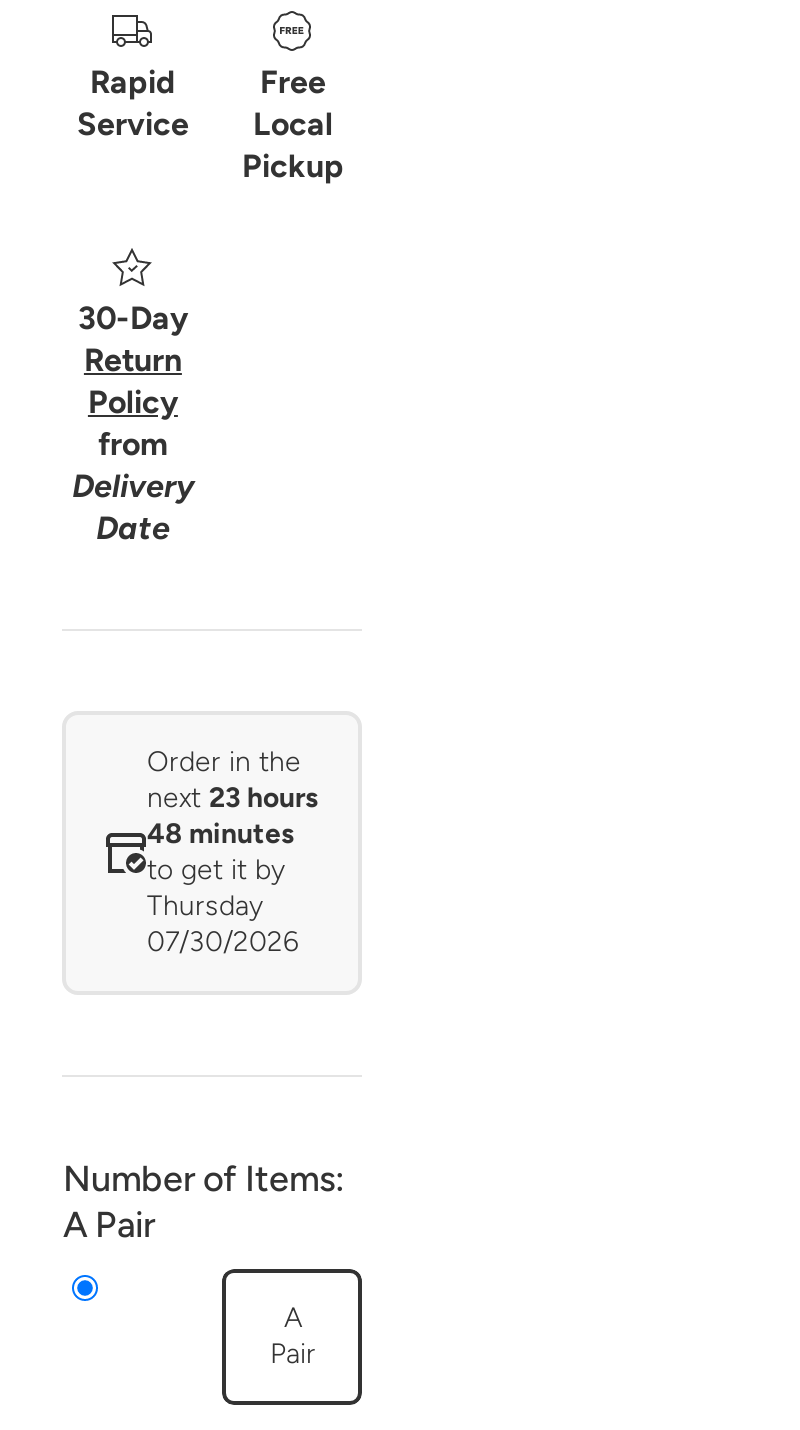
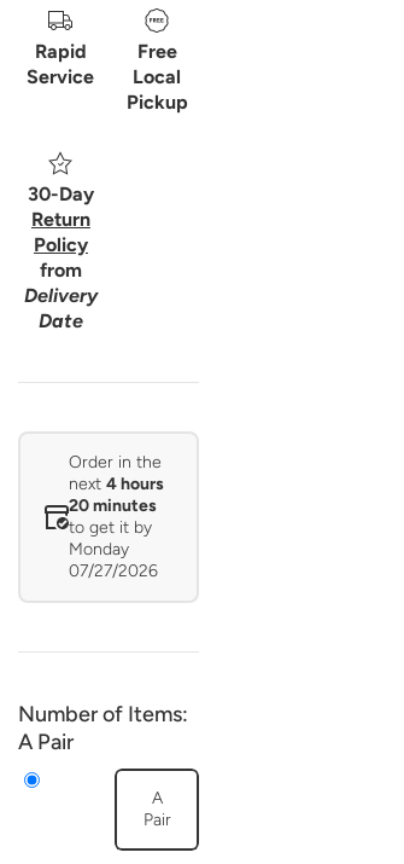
- next 23 hours
+ next 4 hours

- 48 minutes
+ 20 minutes

- Thursday
- 07/30/2026
+ Monday
+ 07/27/2026
